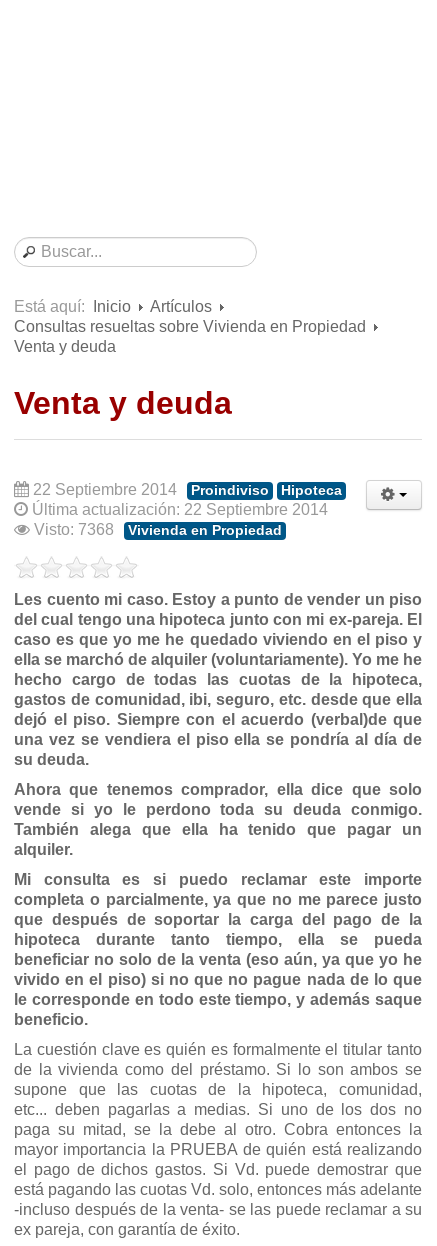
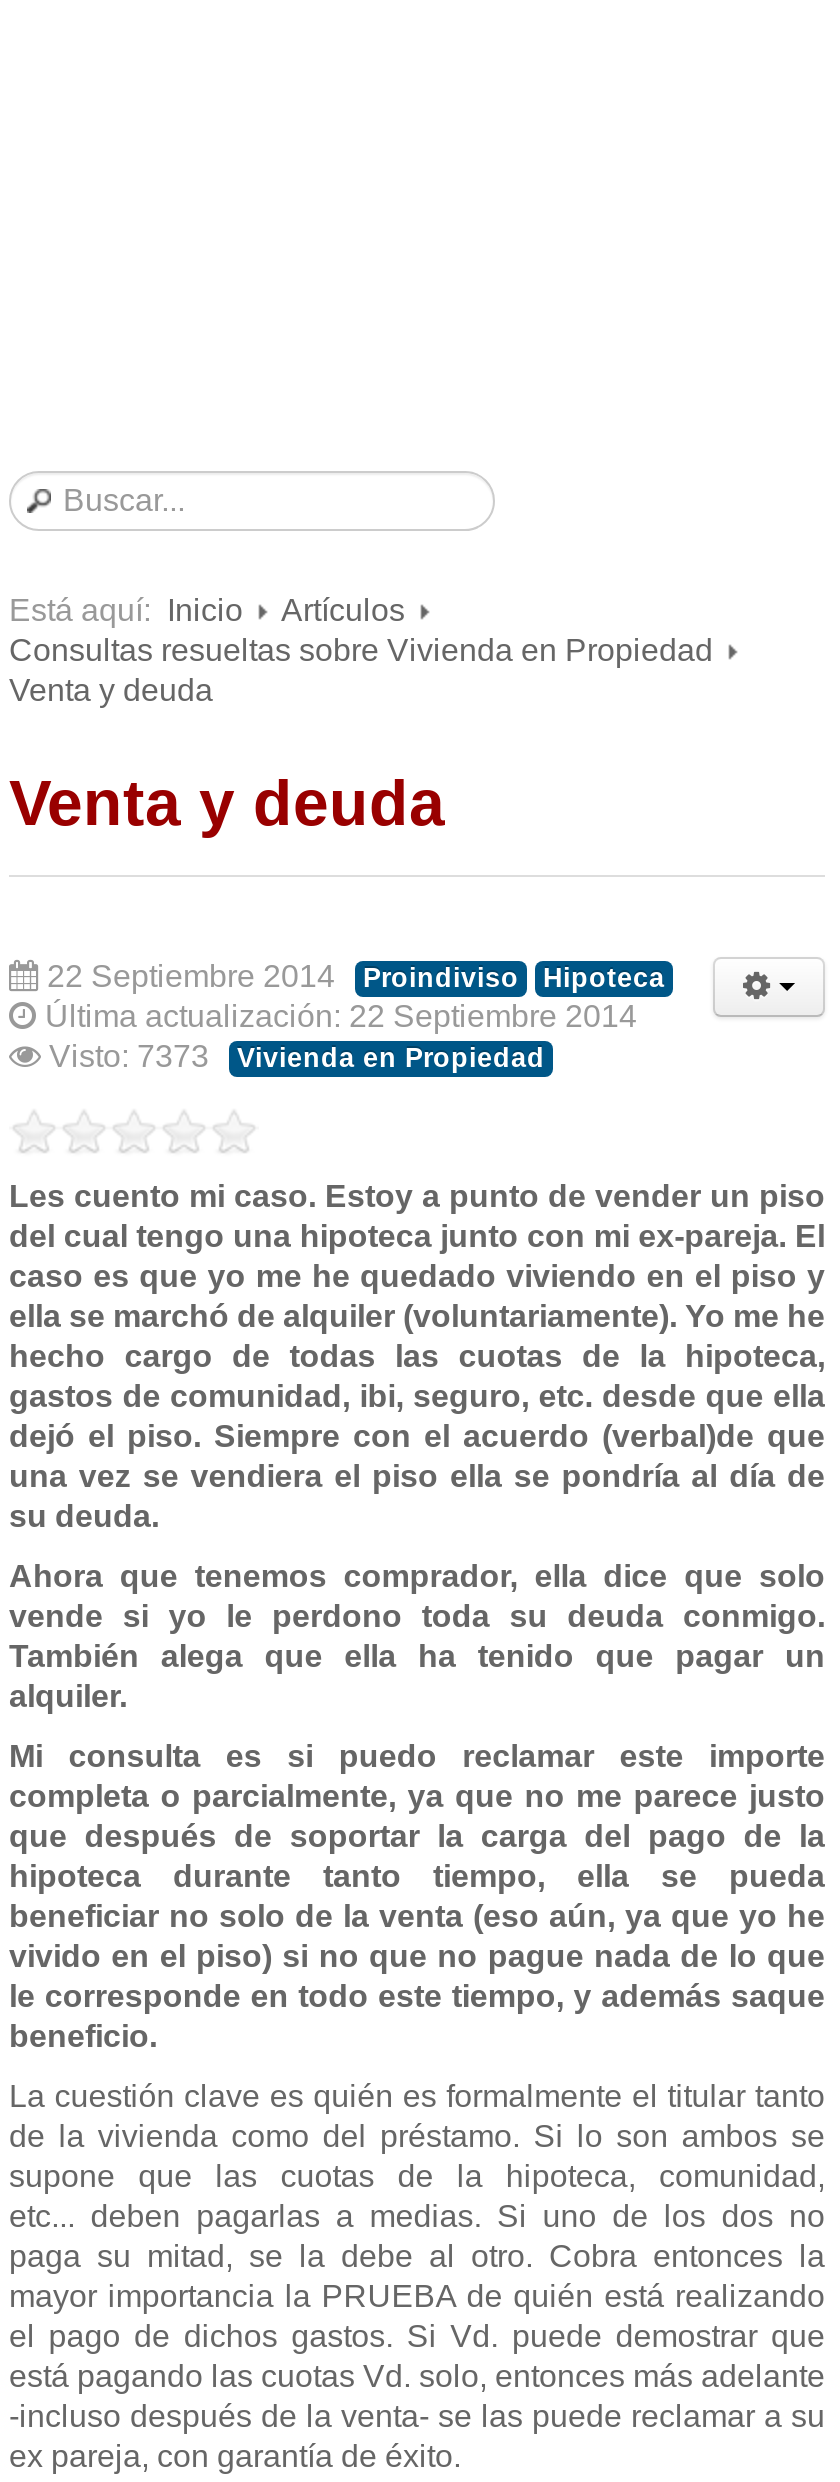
- Visto: 7368 Vivienda en Propiedad
+ Visto: 7373 Vivienda en Propiedad
